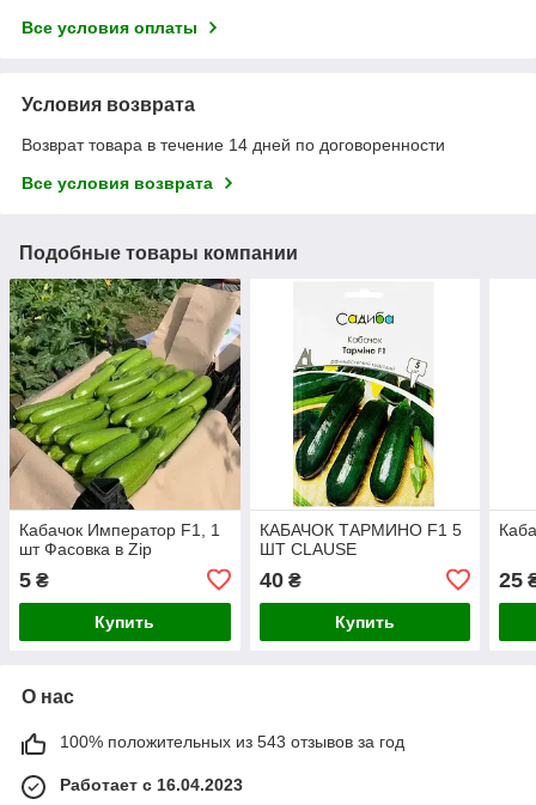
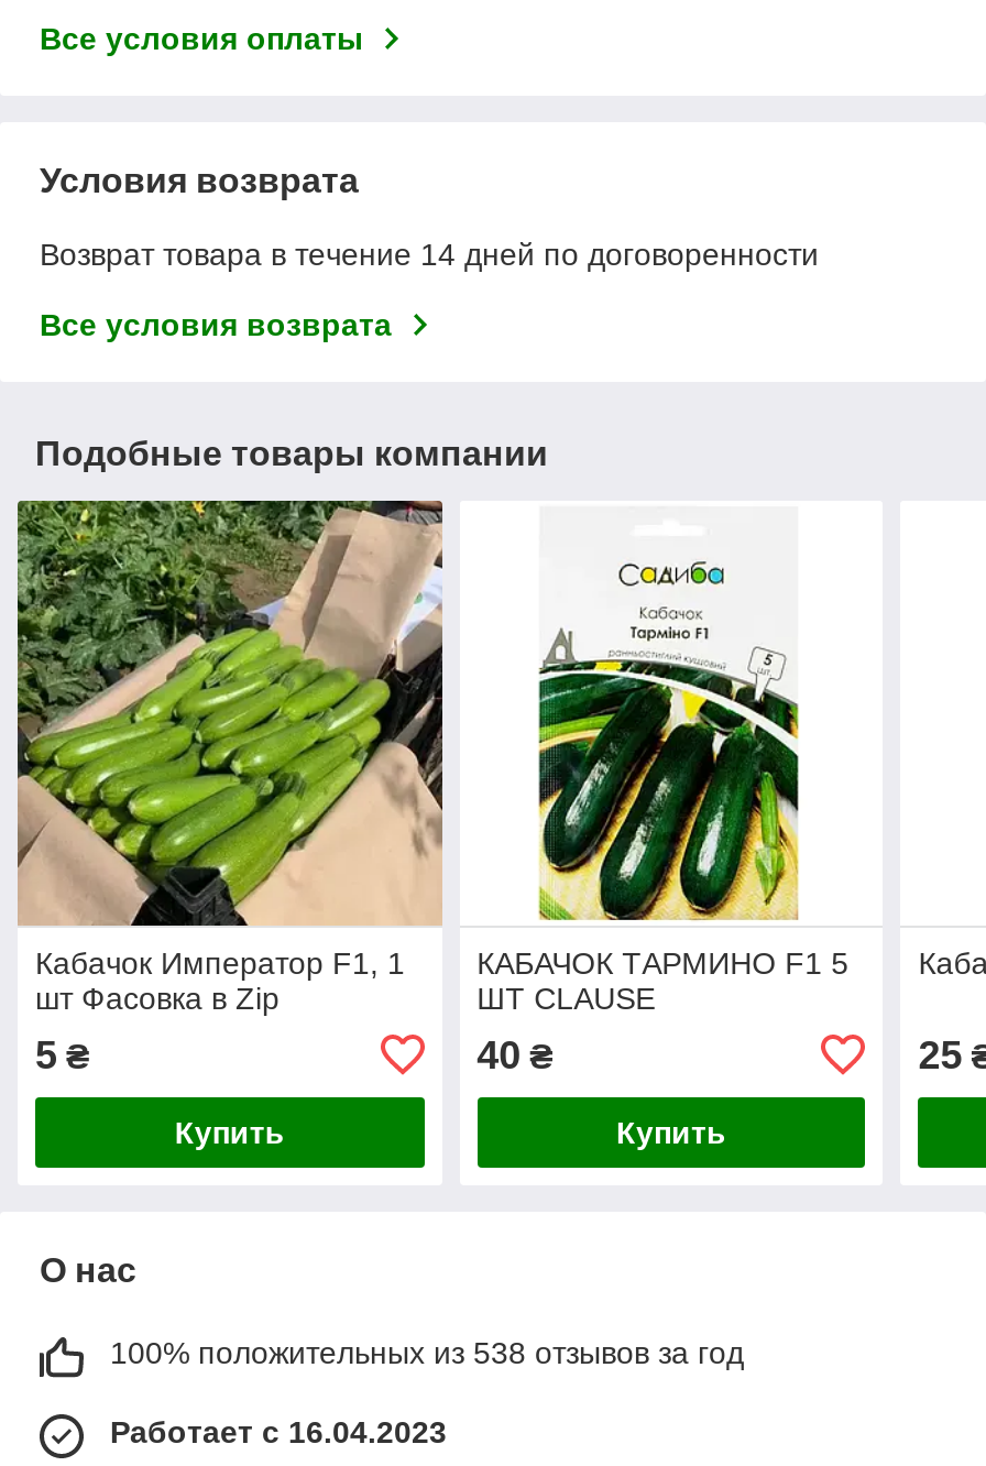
- 100% положительных из 543 отзывов за год
+ 100% положительных из 538 отзывов за год
